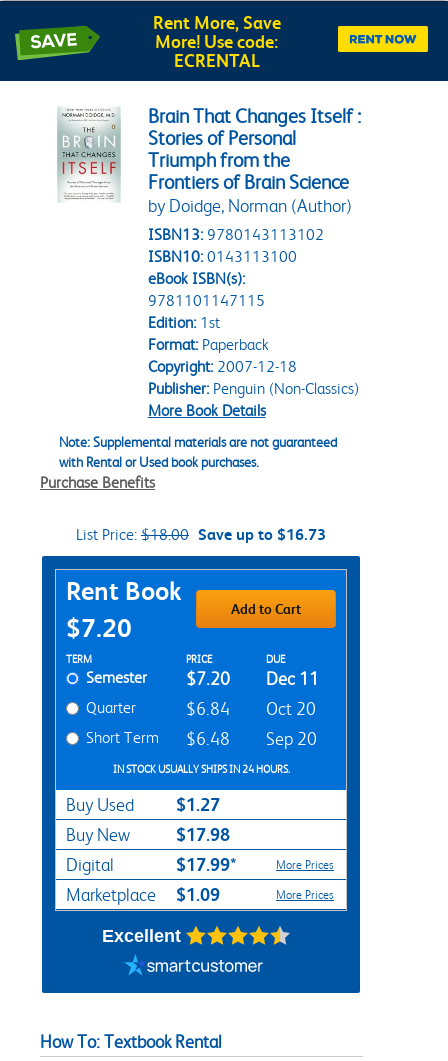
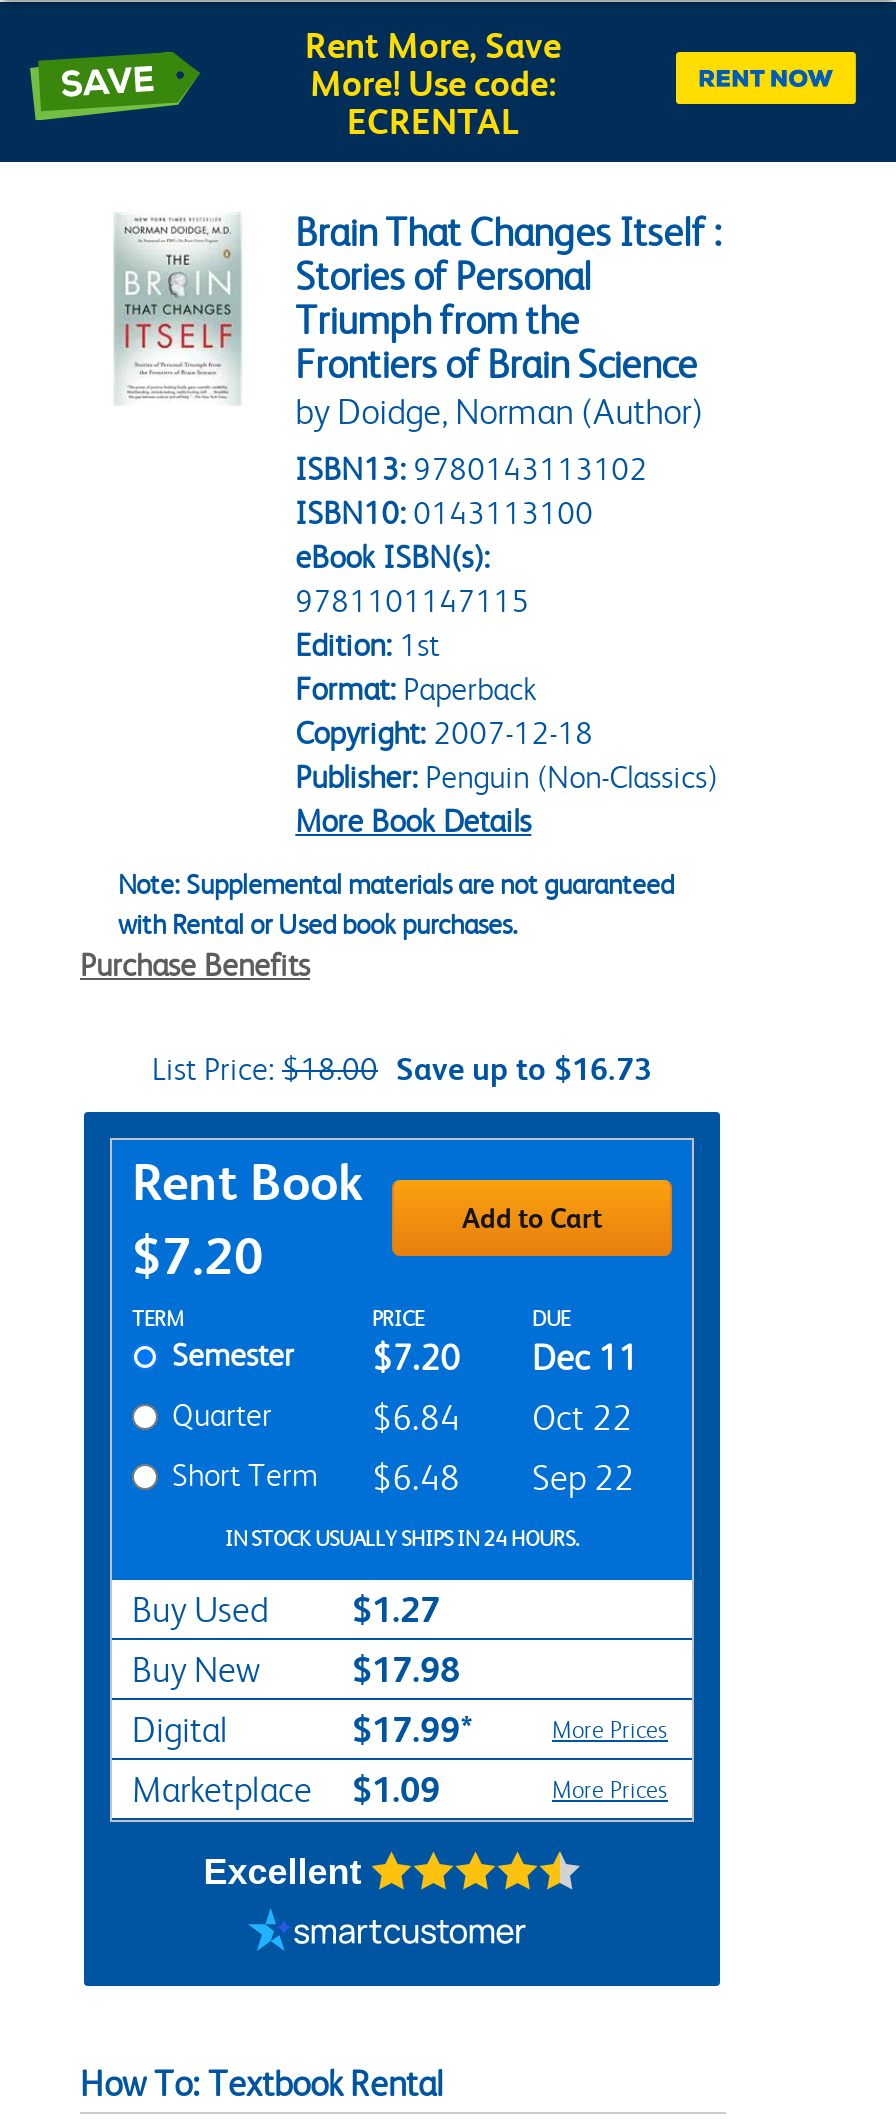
- $6.84 Oct 20
+ $6.84 Oct 22

- Short Term $6.48 Sep 20
+ Short Term $6.48 Sep 22
